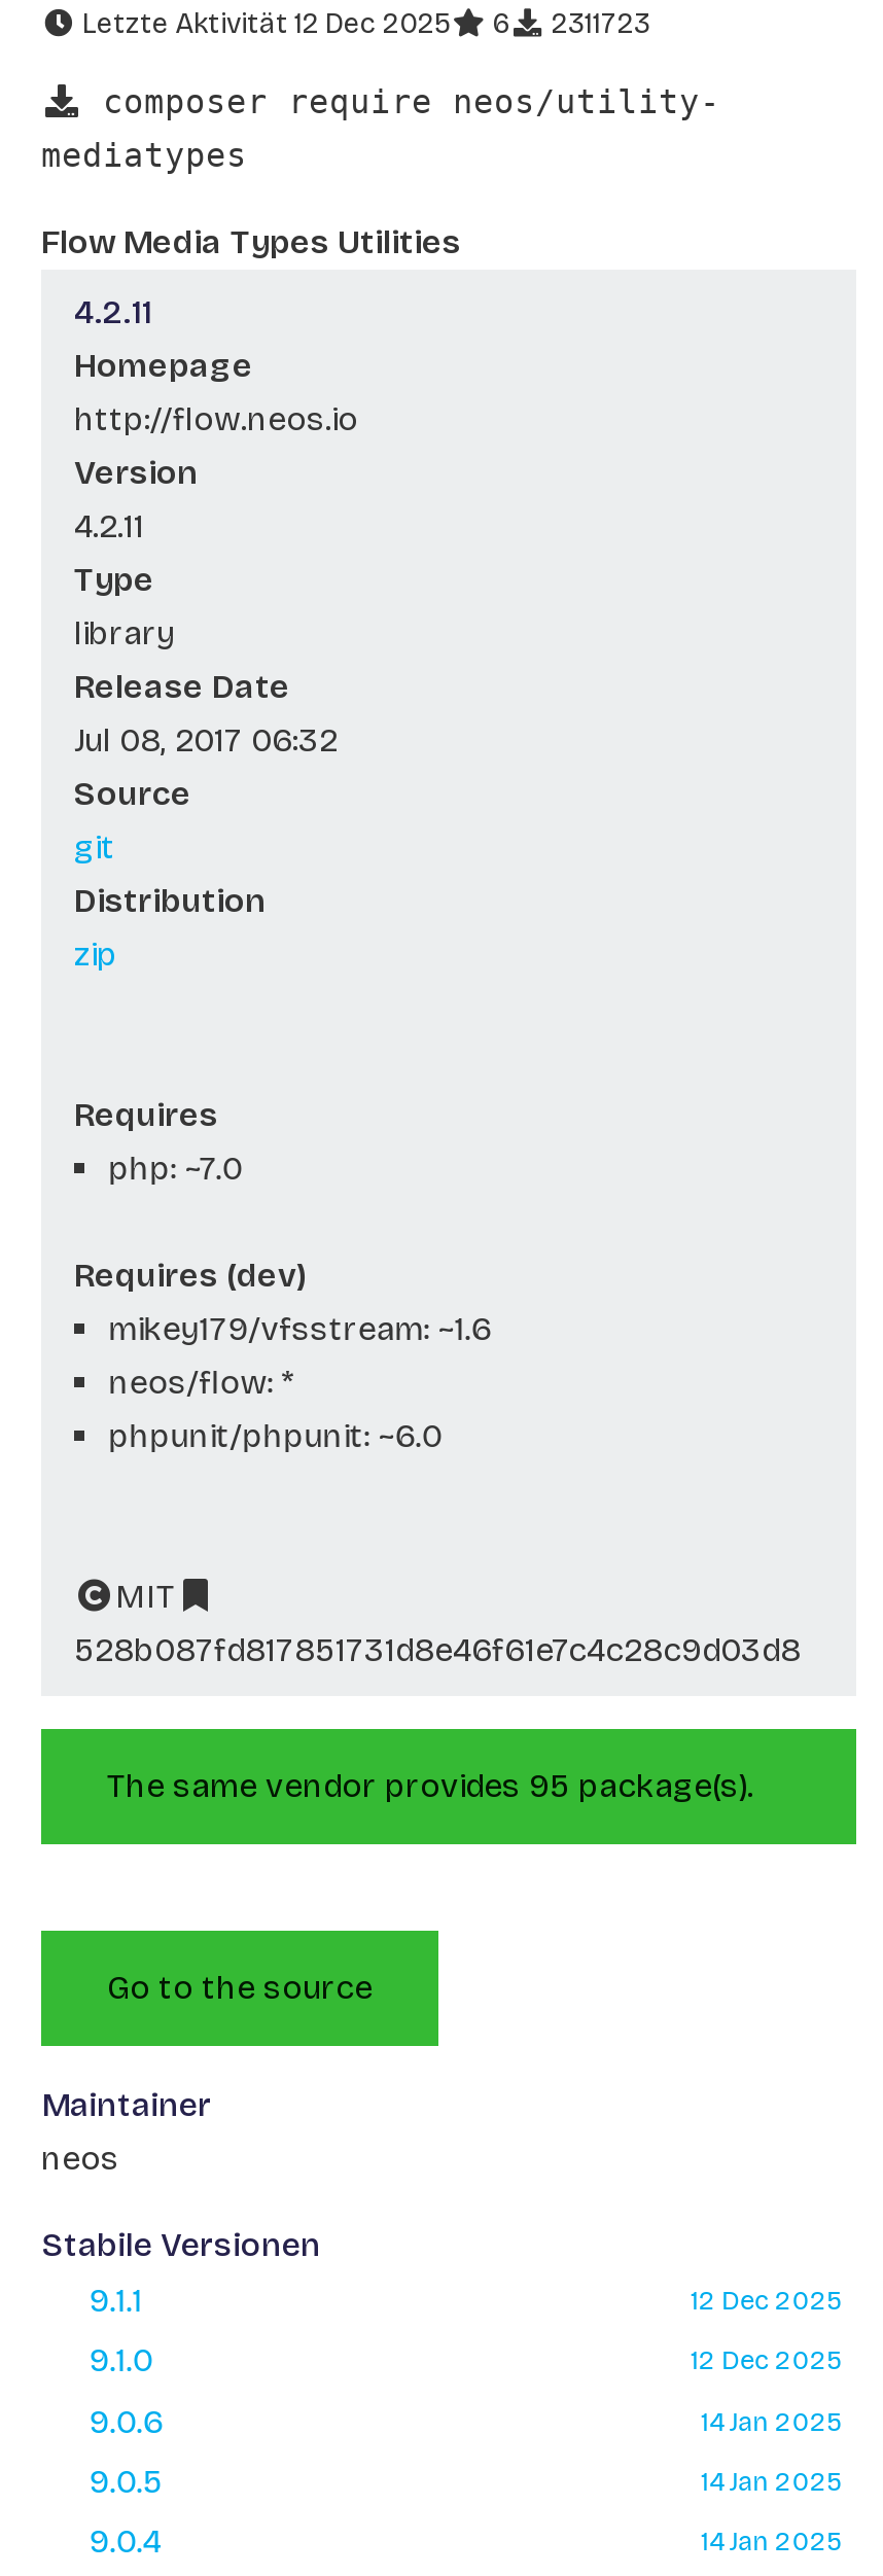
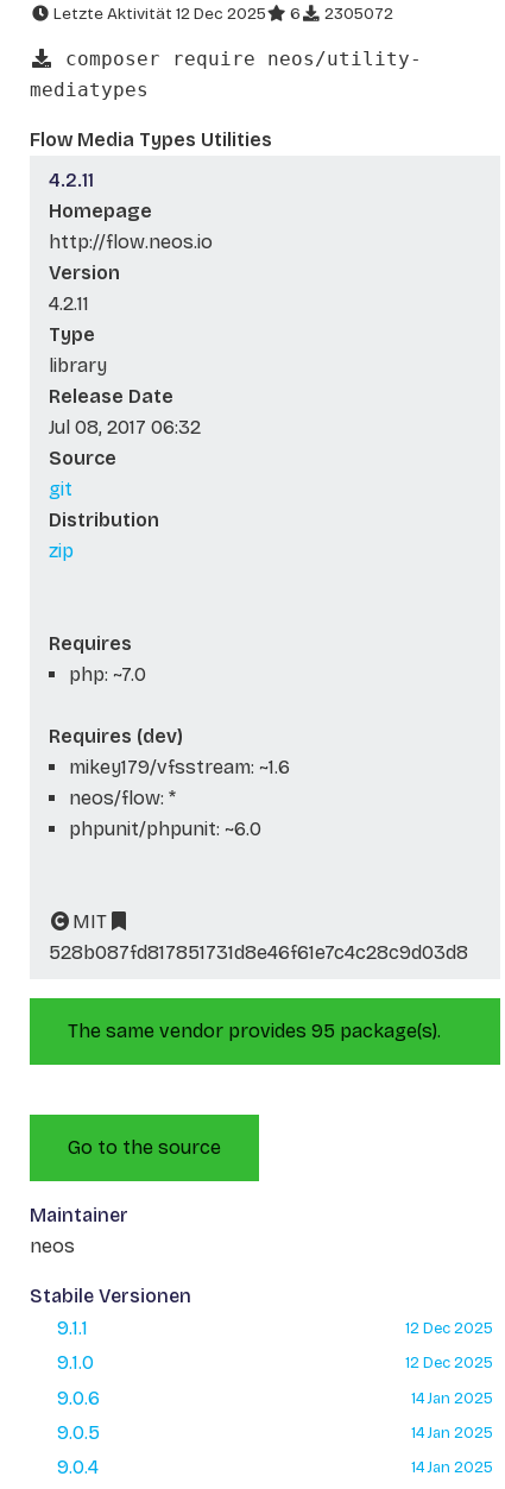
- Letzte Aktivität 12 Dec 2025 6 2311723
+ Letzte Aktivität 12 Dec 2025 6 2305072
